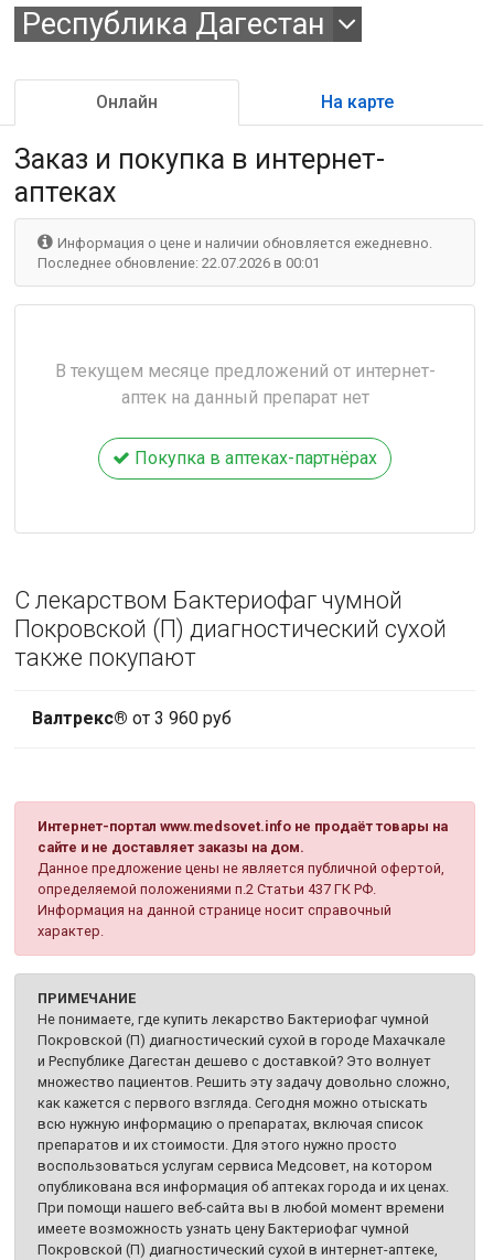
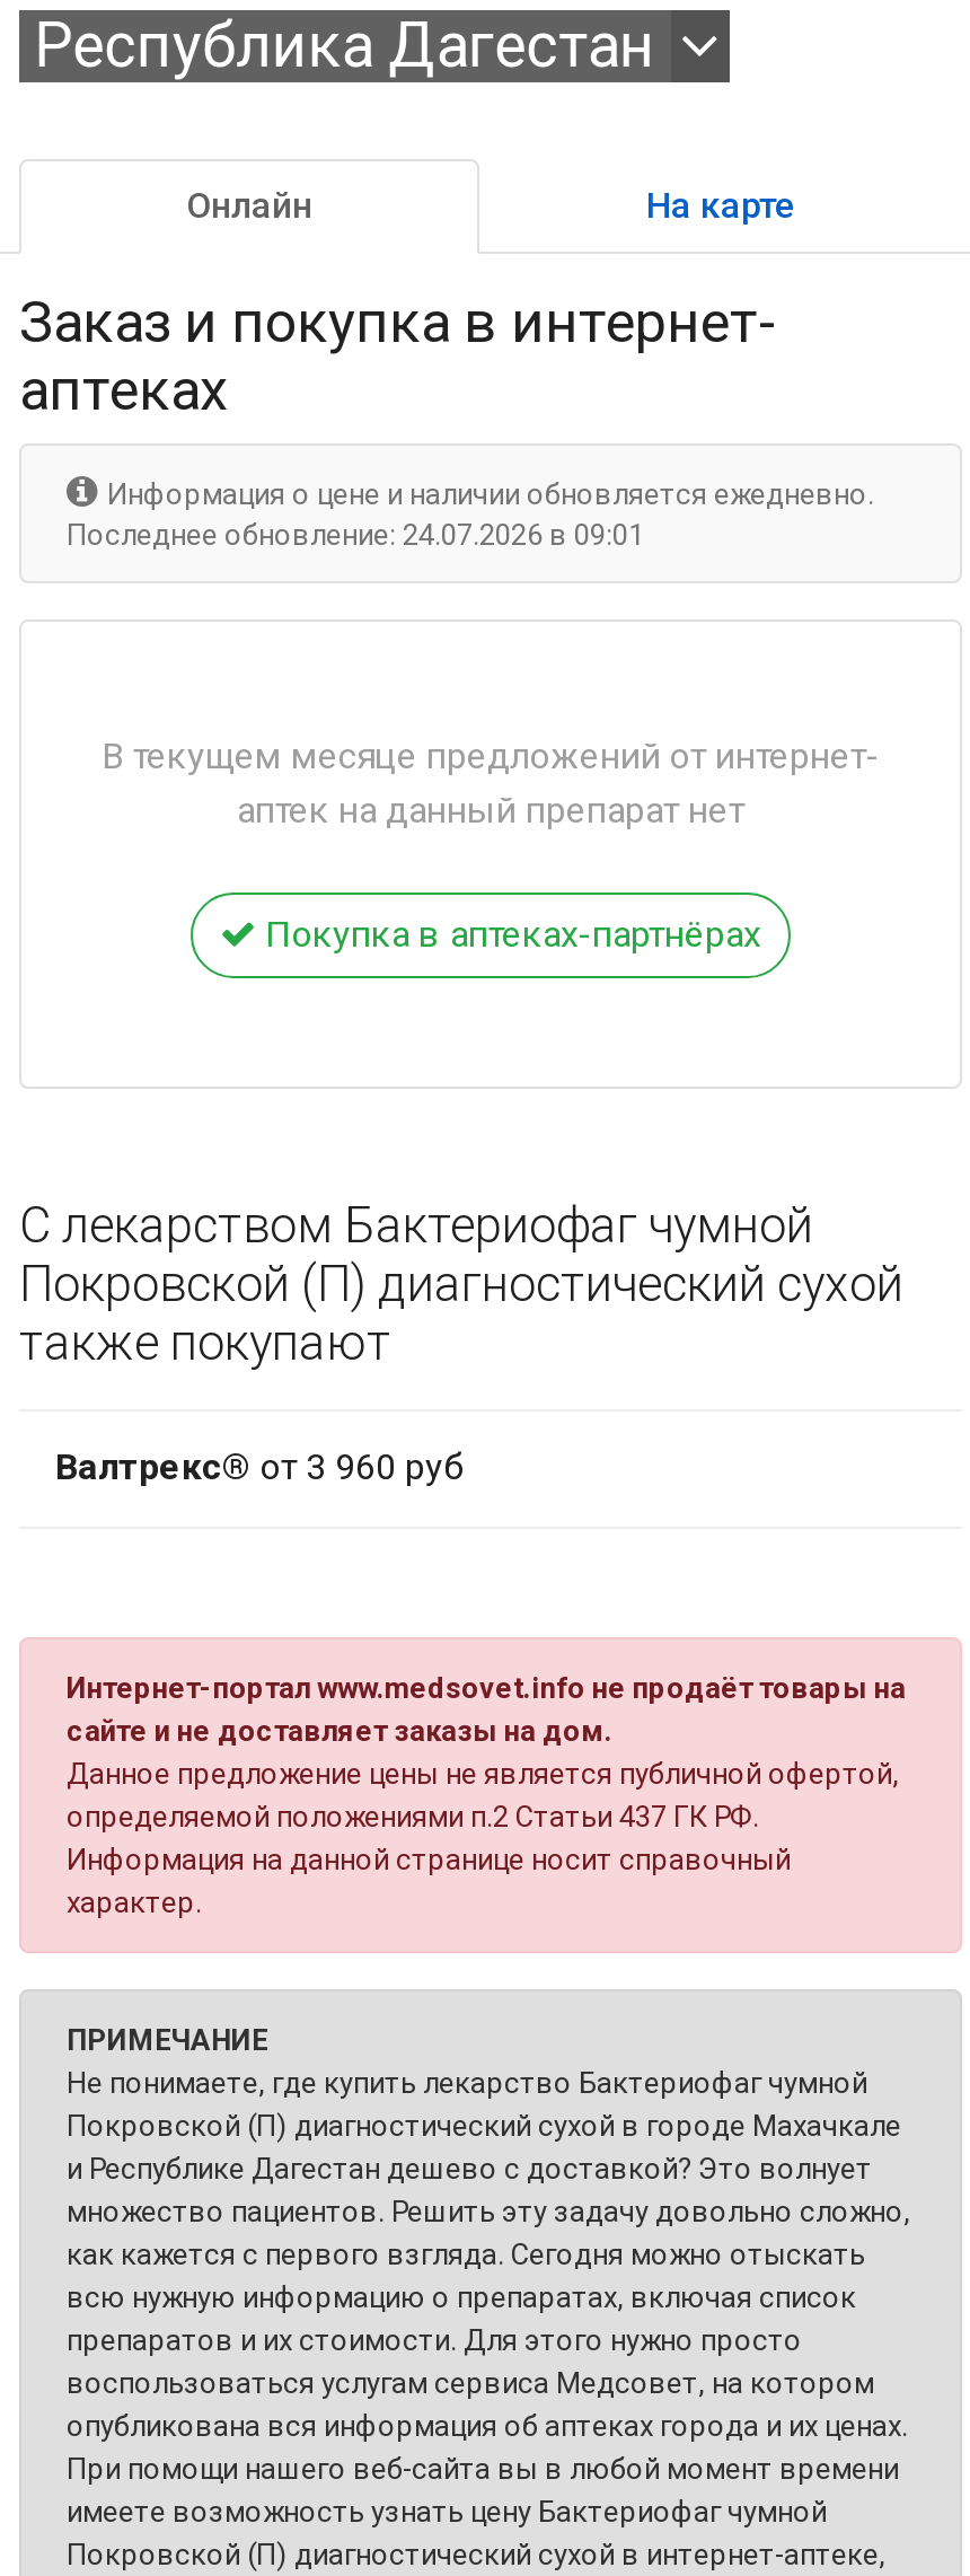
- Последнее обновление: 22.07.2026 в 00:01
+ Последнее обновление: 24.07.2026 в 09:01
